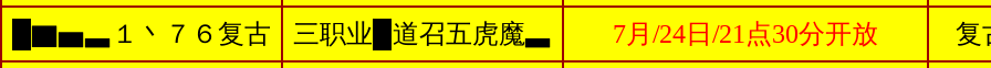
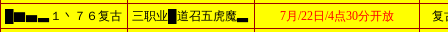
- 7月/24日/21点30分开放
+ 7月/22日/4点30分开放
